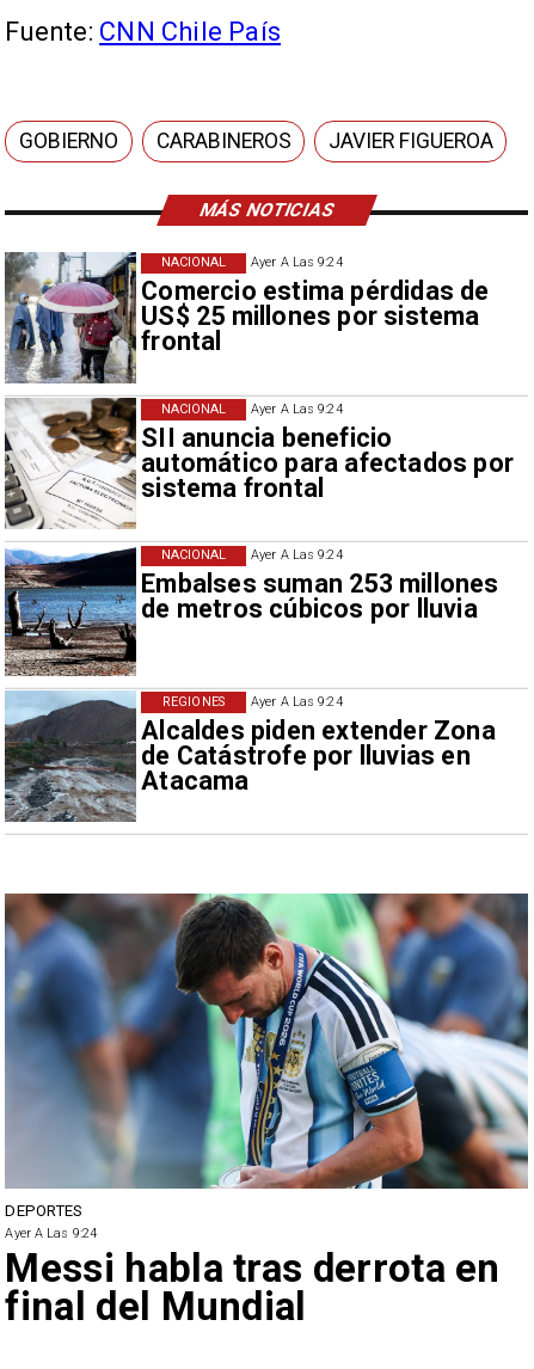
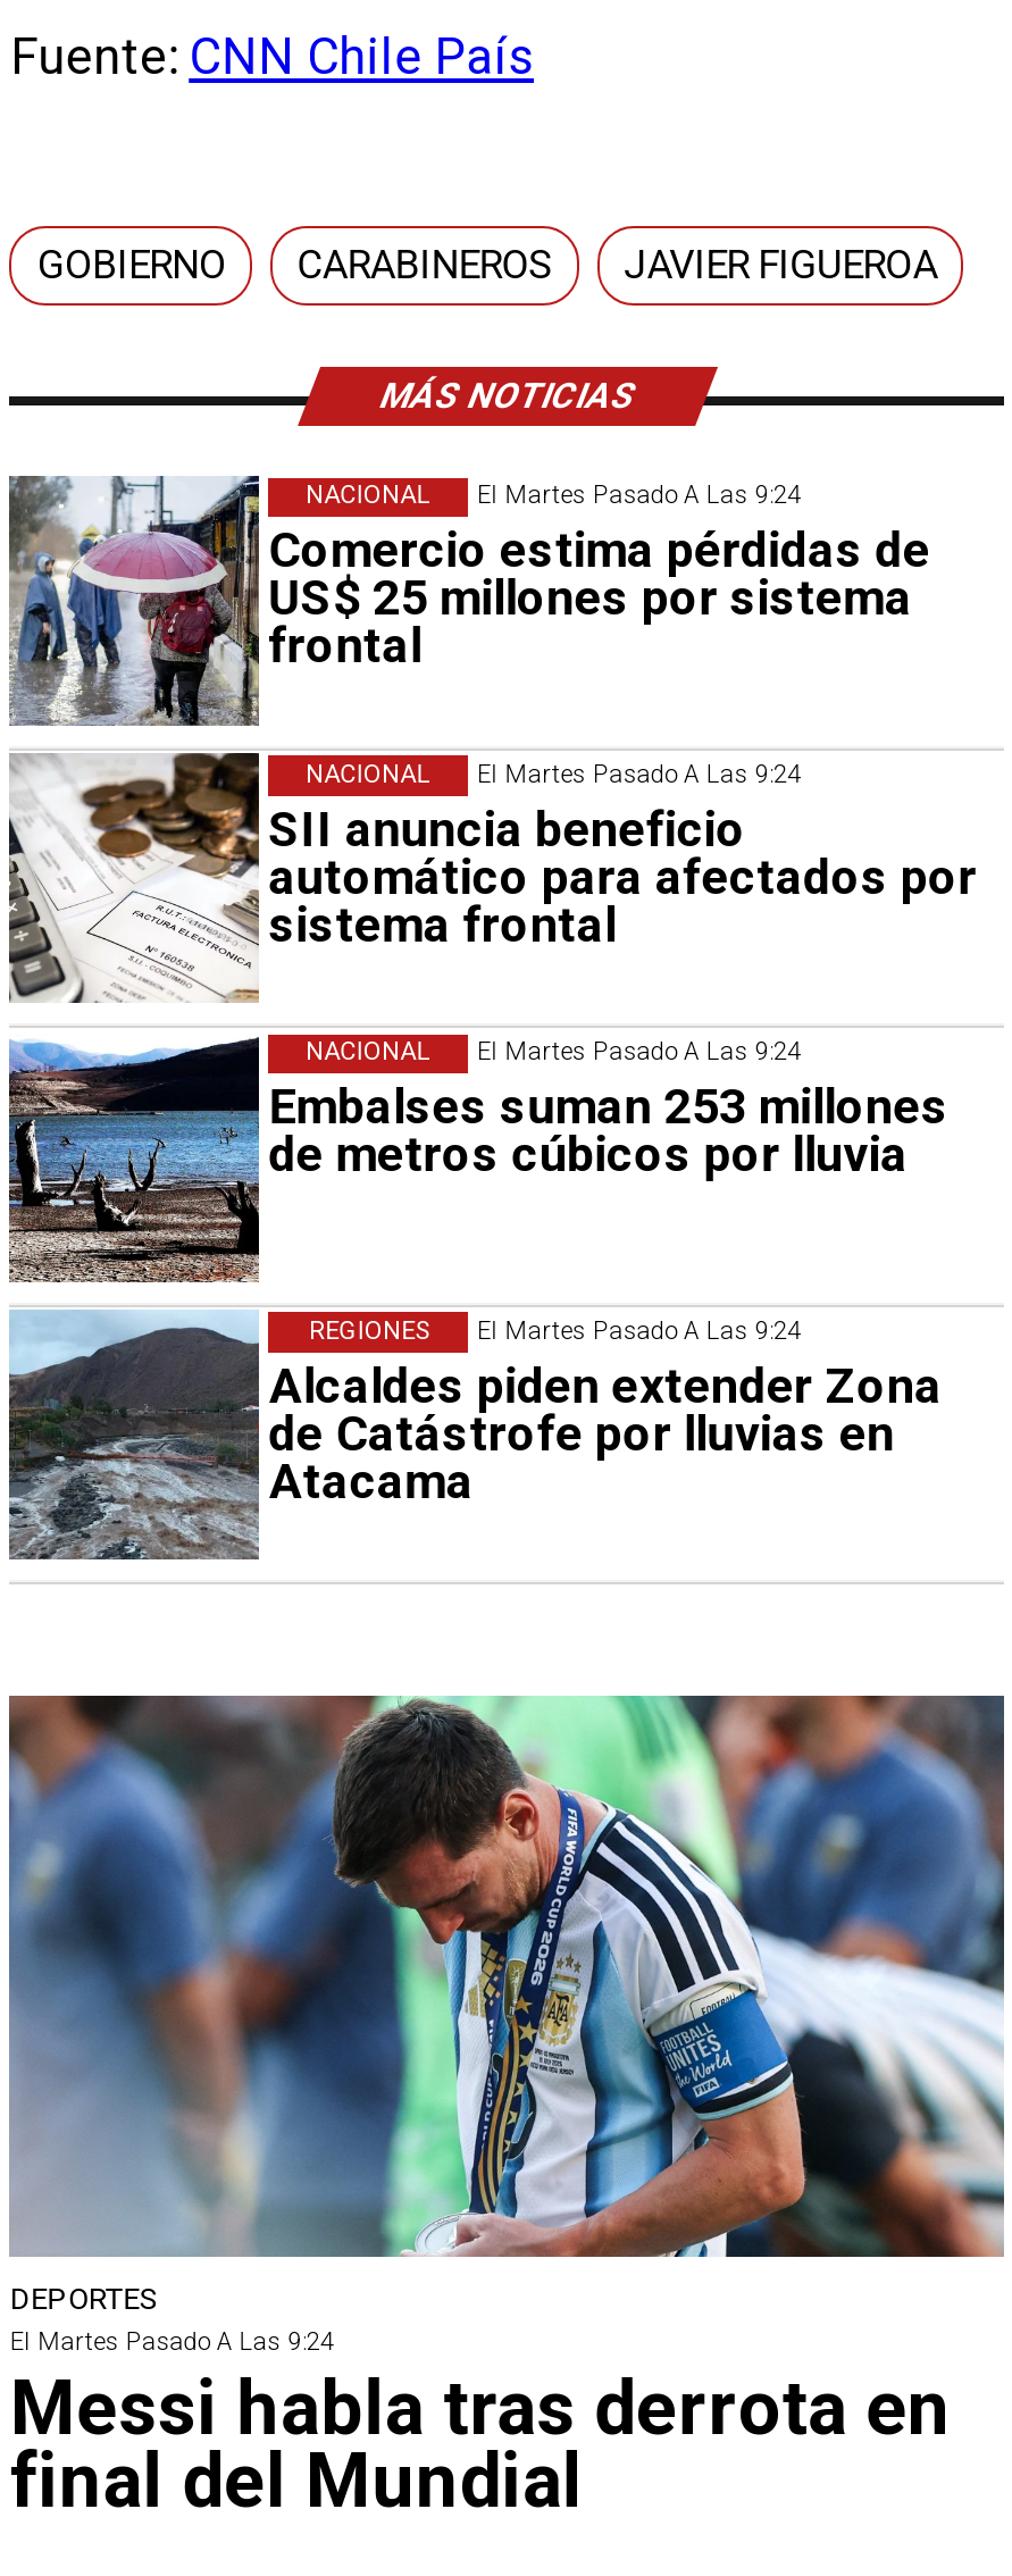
- Ayer A Las 9:24
+ El Martes Pasado A Las 9:24

- Ayer A Las 9:24
+ El Martes Pasado A Las 9:24

- Ayer A Las 9:24
+ El Martes Pasado A Las 9:24

- Ayer A Las 9:24
+ El Martes Pasado A Las 9:24

- Ayer A Las 9:24
+ El Martes Pasado A Las 9:24
